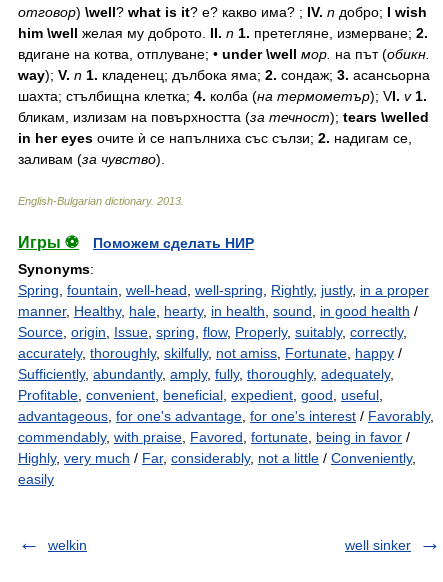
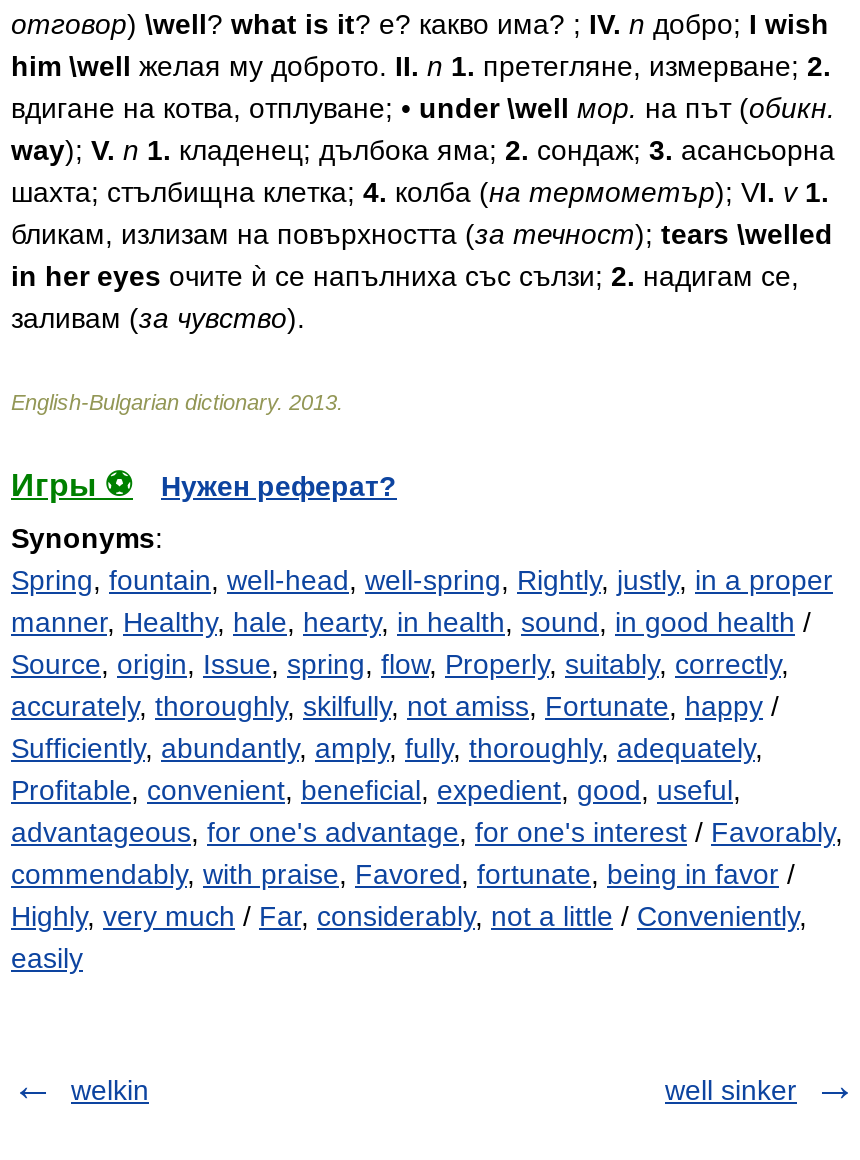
- Поможем сделать НИР
+ Нужен реферат?
